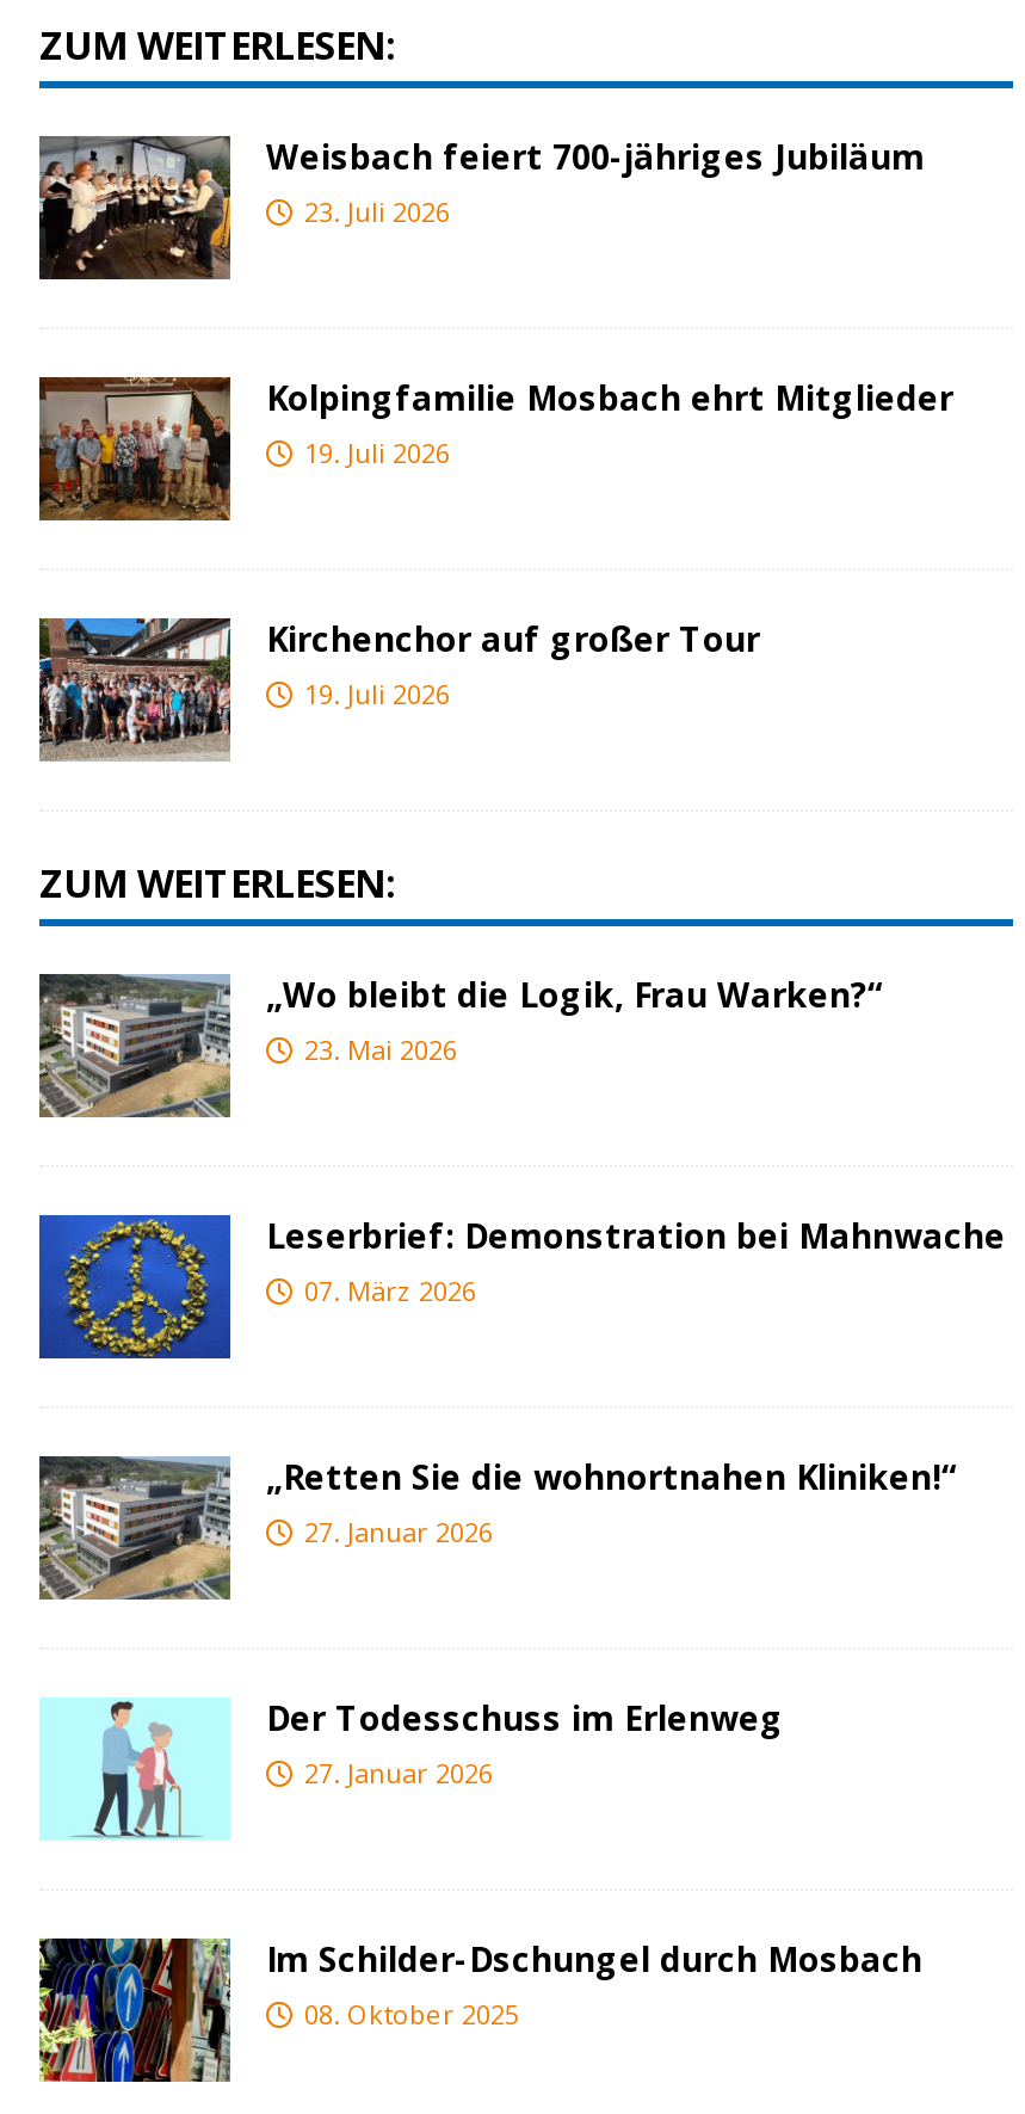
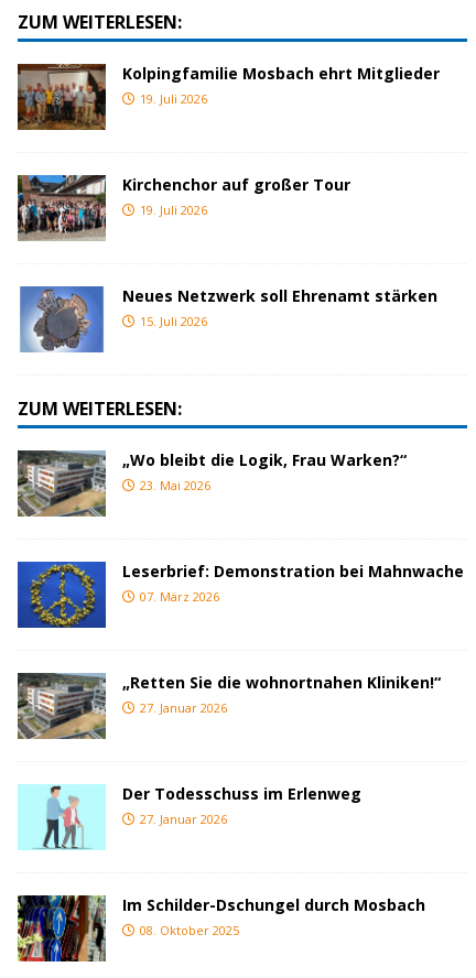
- [image]
- Weisbach feiert 700-jähriges Jubiläum
- 23. Juli 2026

moved up: [image] | Kolpingfamilie Mosbach ehrt Mitglieder | 19. Juli 2026 | Kirchenchor auf großer Tour | 19. Juli 2026

+ [image]
+ Neues Netzwerk soll Ehrenamt stärken
+ 15. Juli 2026
